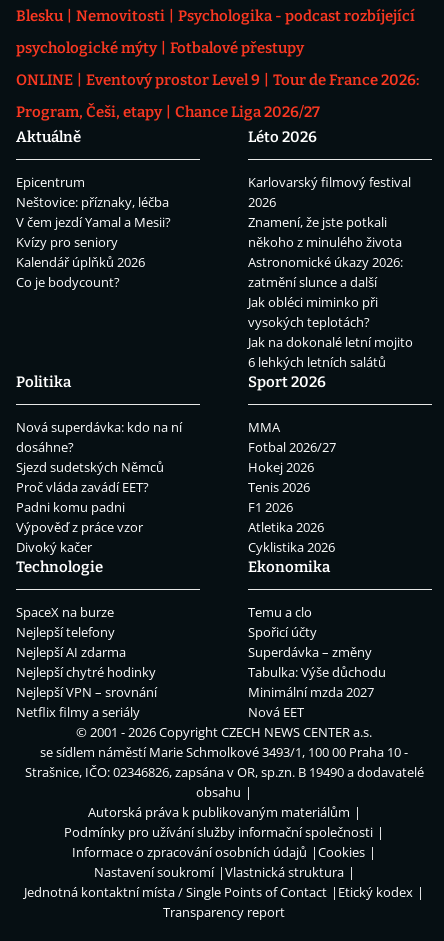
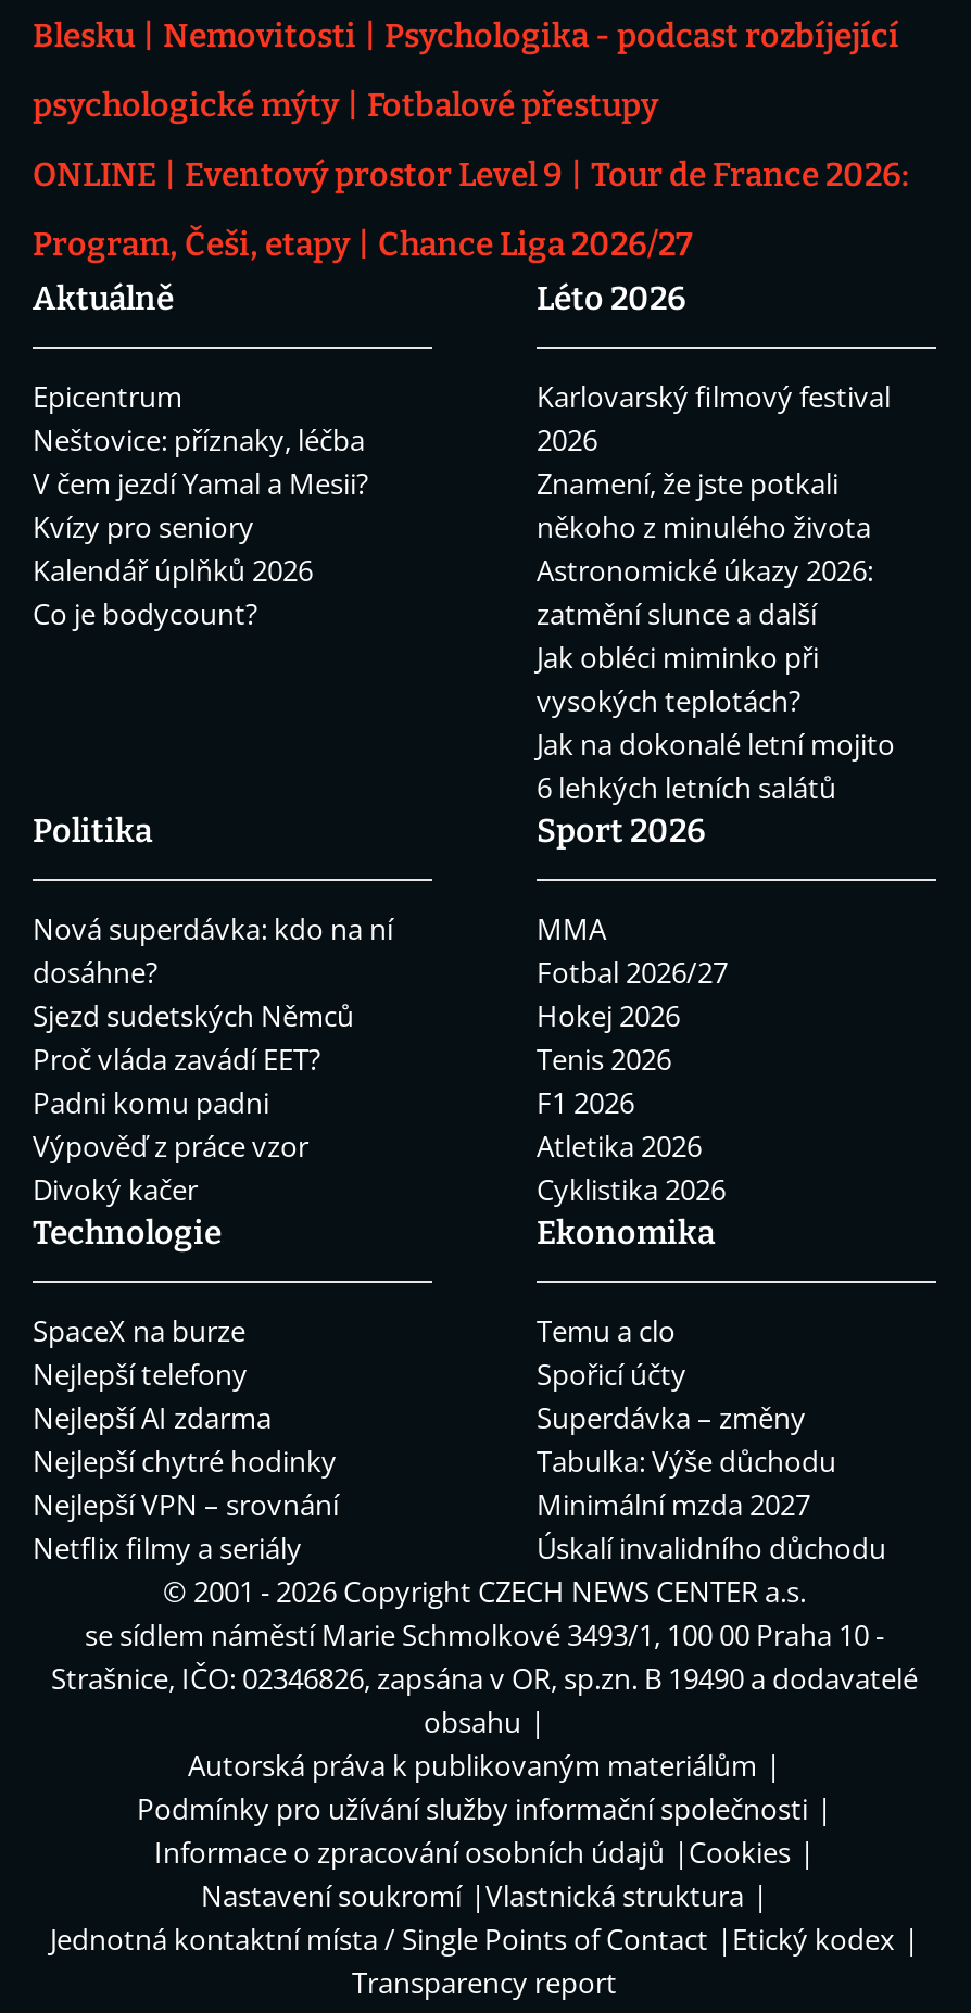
- Nová EET
+ Úskalí invalidního důchodu
